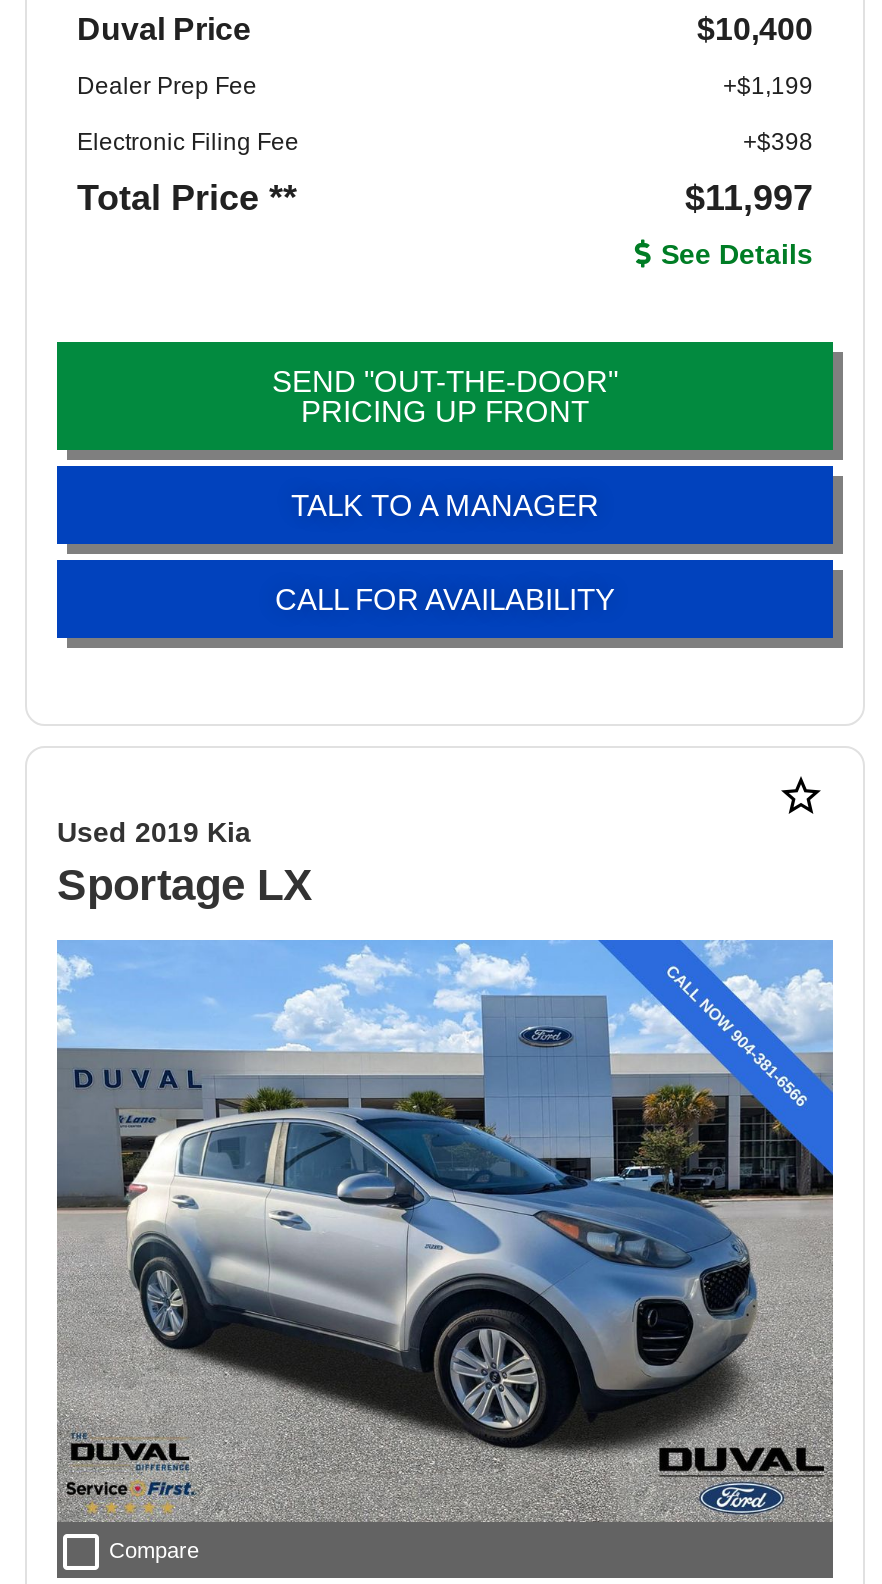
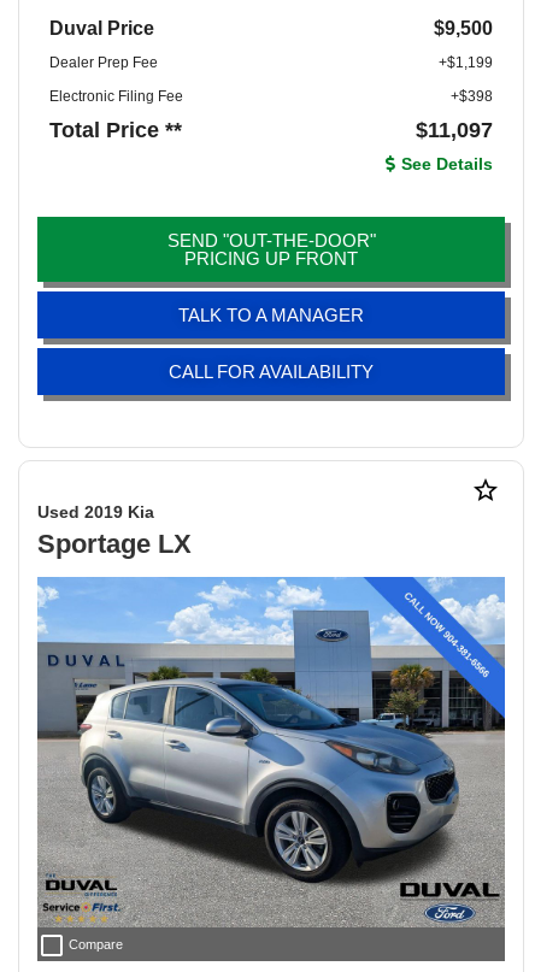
- $10,400
+ $9,500

- $11,997
+ $11,097
